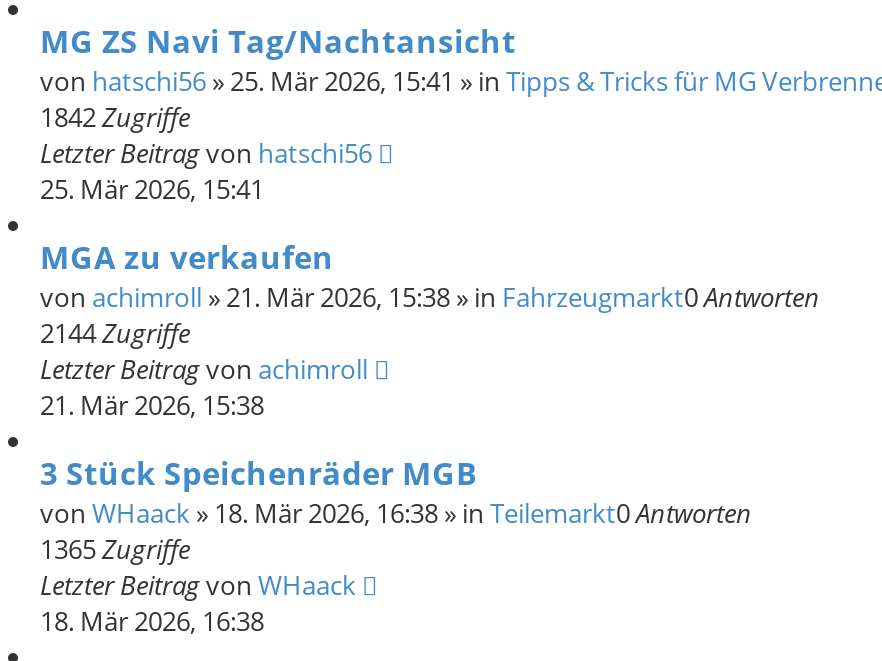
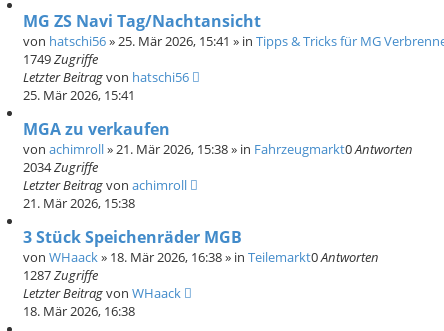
- 1842Zugriffe
+ 1749Zugriffe

- 2144Zugriffe
+ 2034Zugriffe

- 1365Zugriffe
+ 1287Zugriffe
